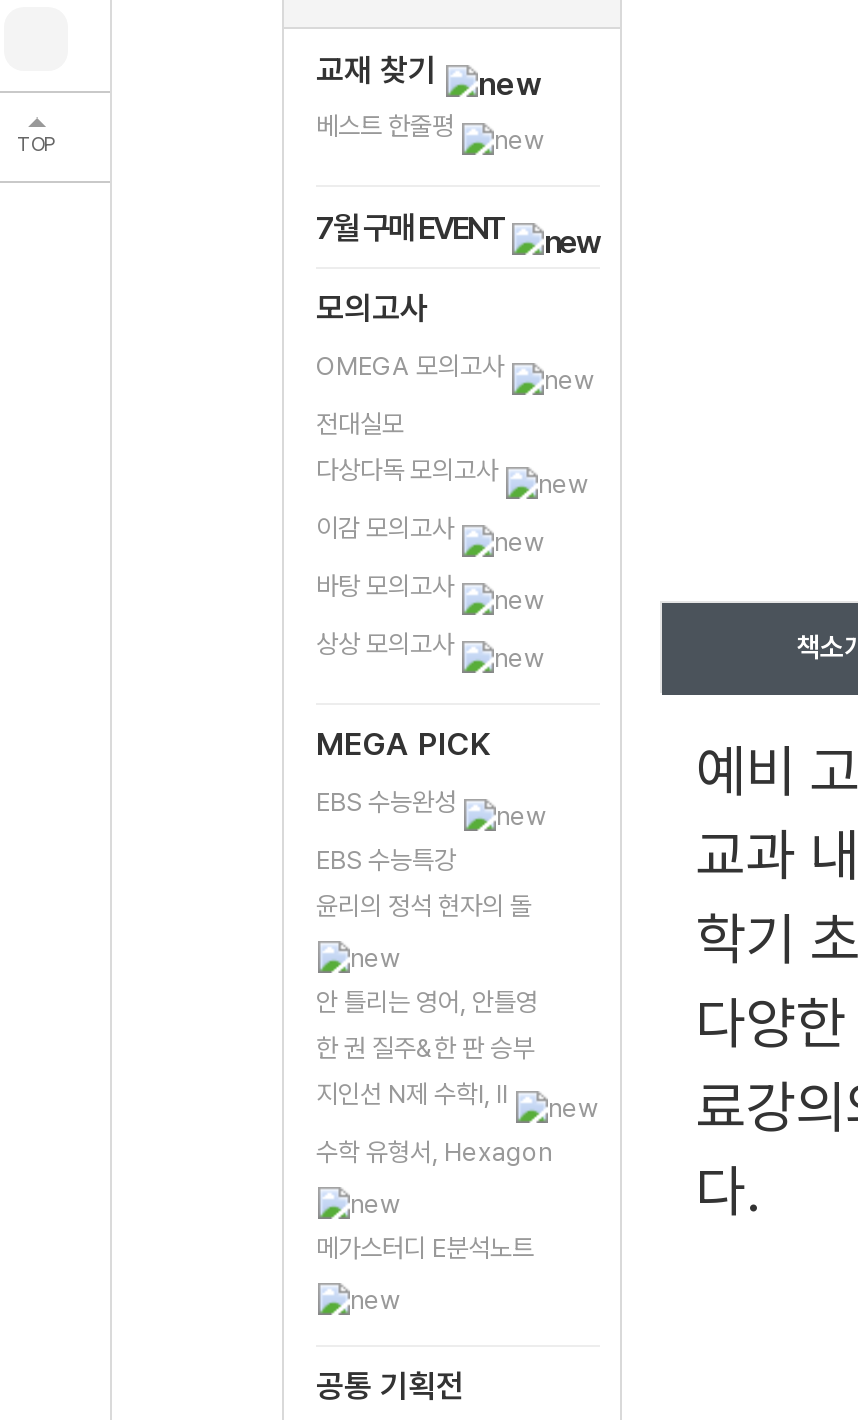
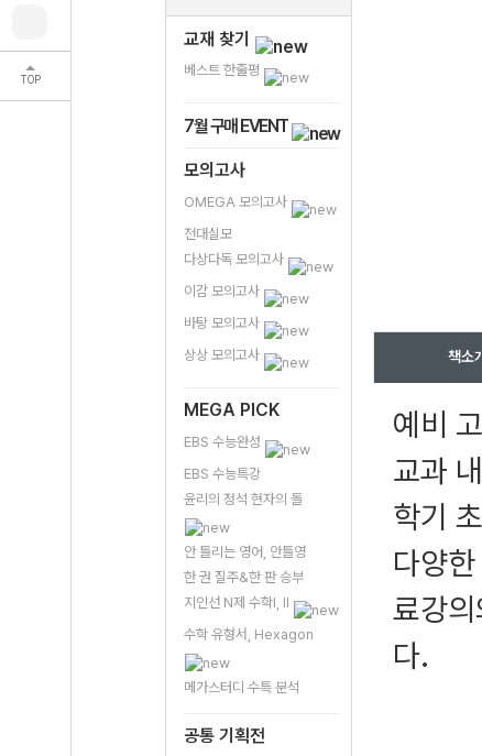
- 메가스터디 E분석노트
+ 메가스터디 수특 분석
